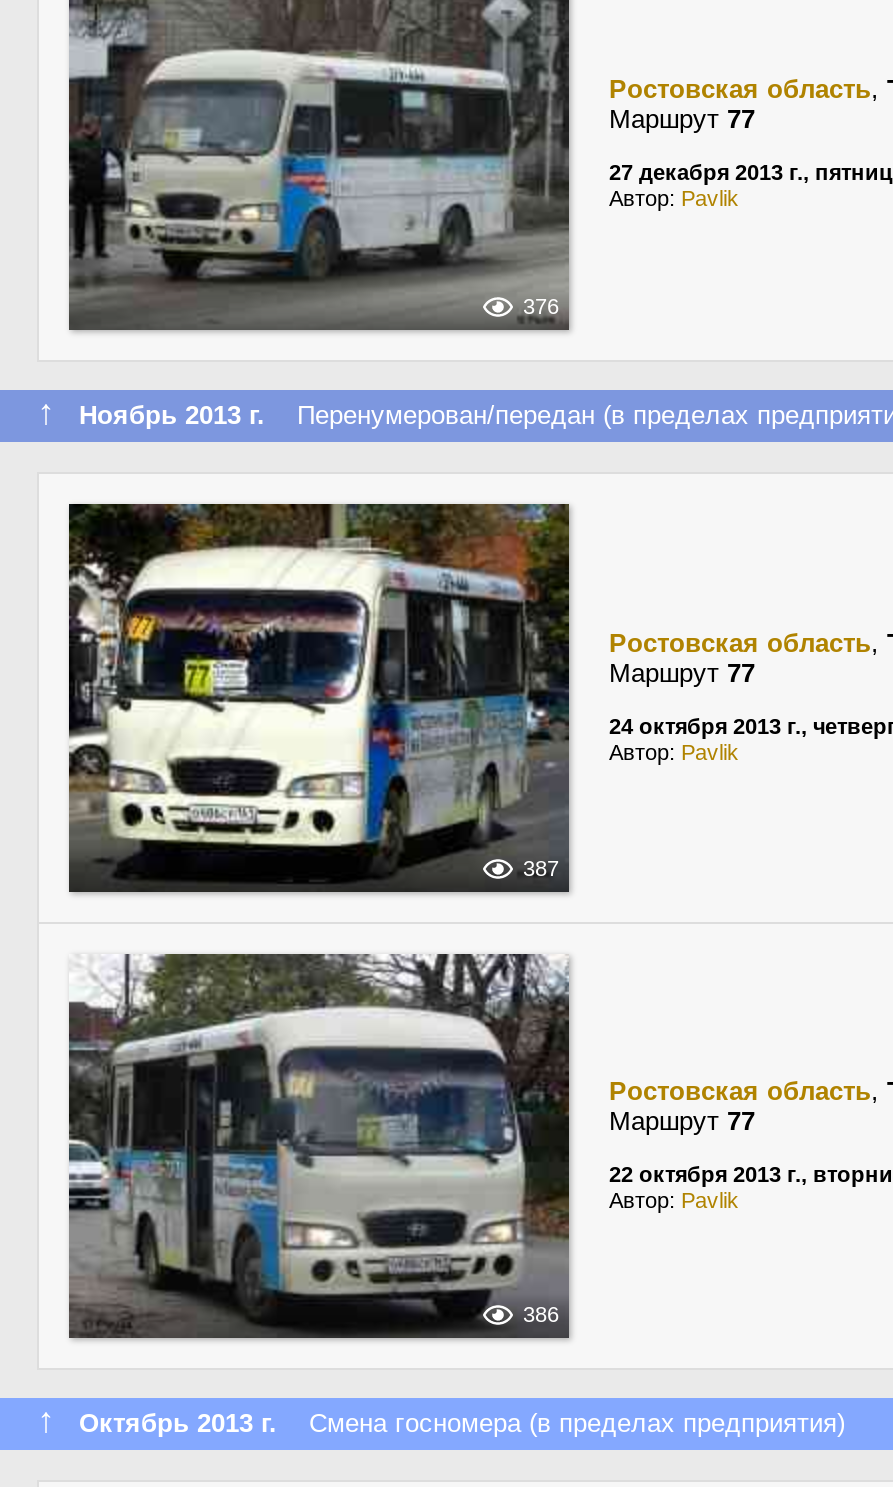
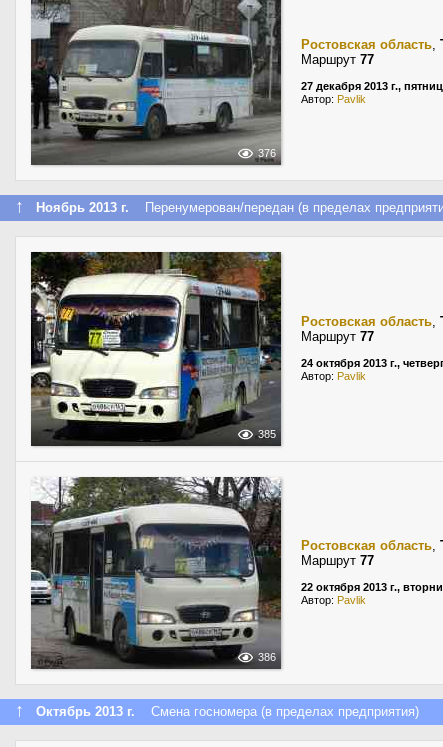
- 387
+ 385
